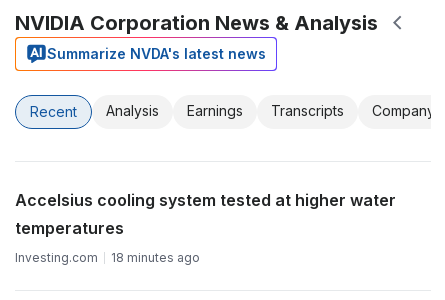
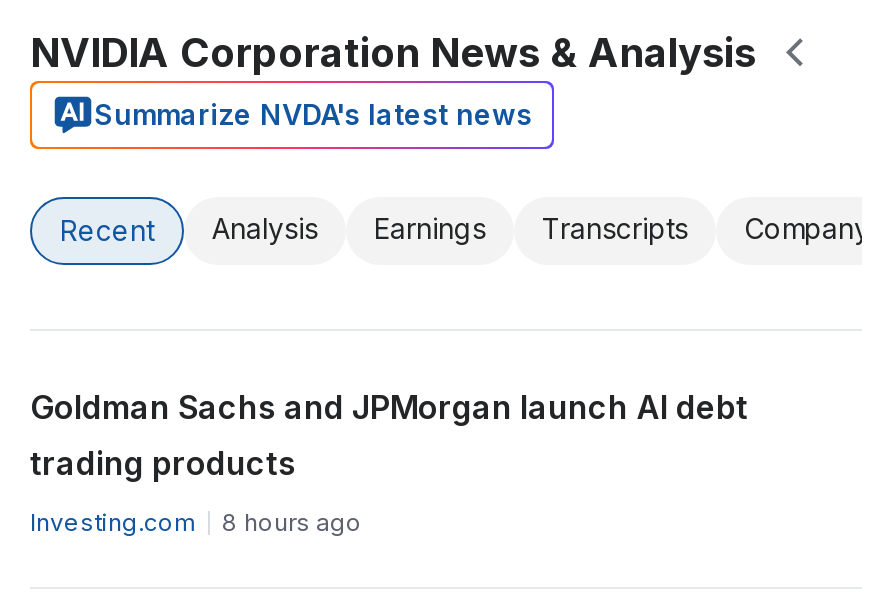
- Accelsius cooling system tested at higher water
- temperatures
+ Goldman Sachs and JPMorgan launch AI debt
+ trading products

- Investing.com 18 minutes ago
+ Investing.com 8 hours ago
